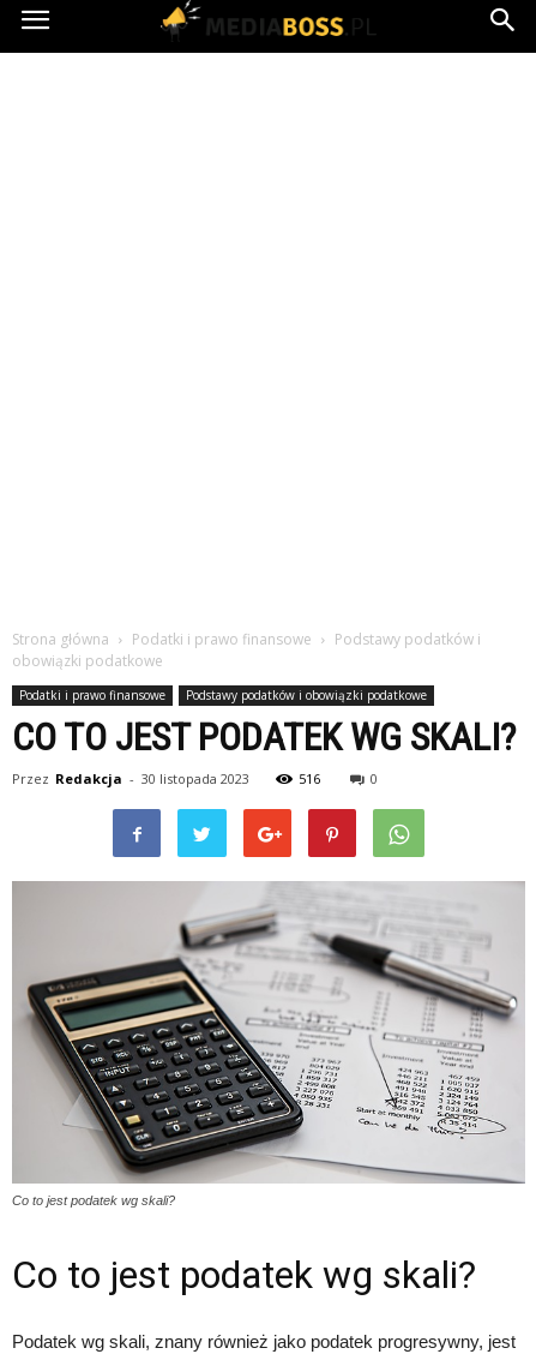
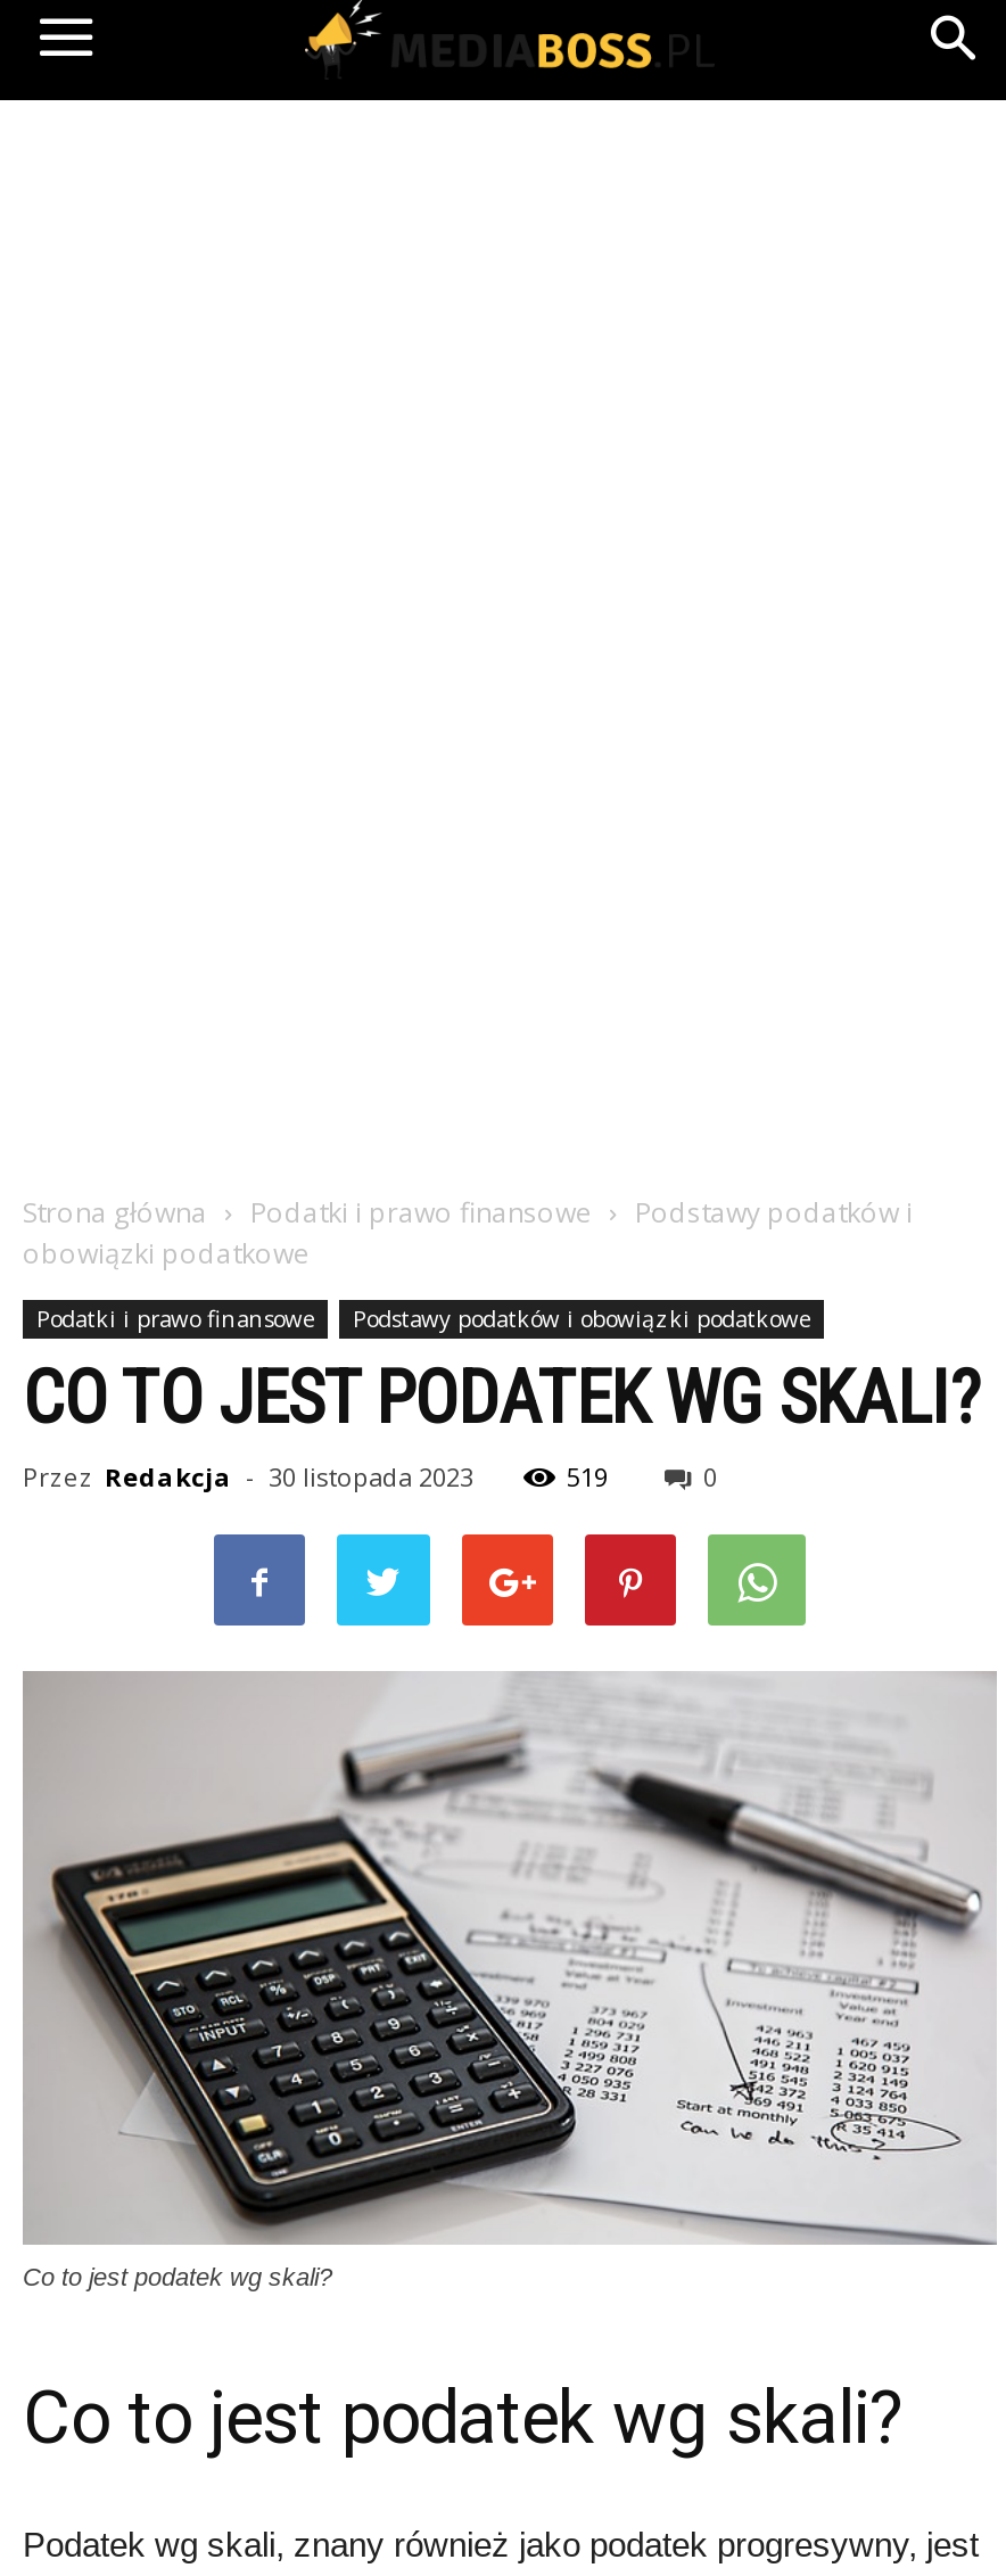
- 516
+ 519
